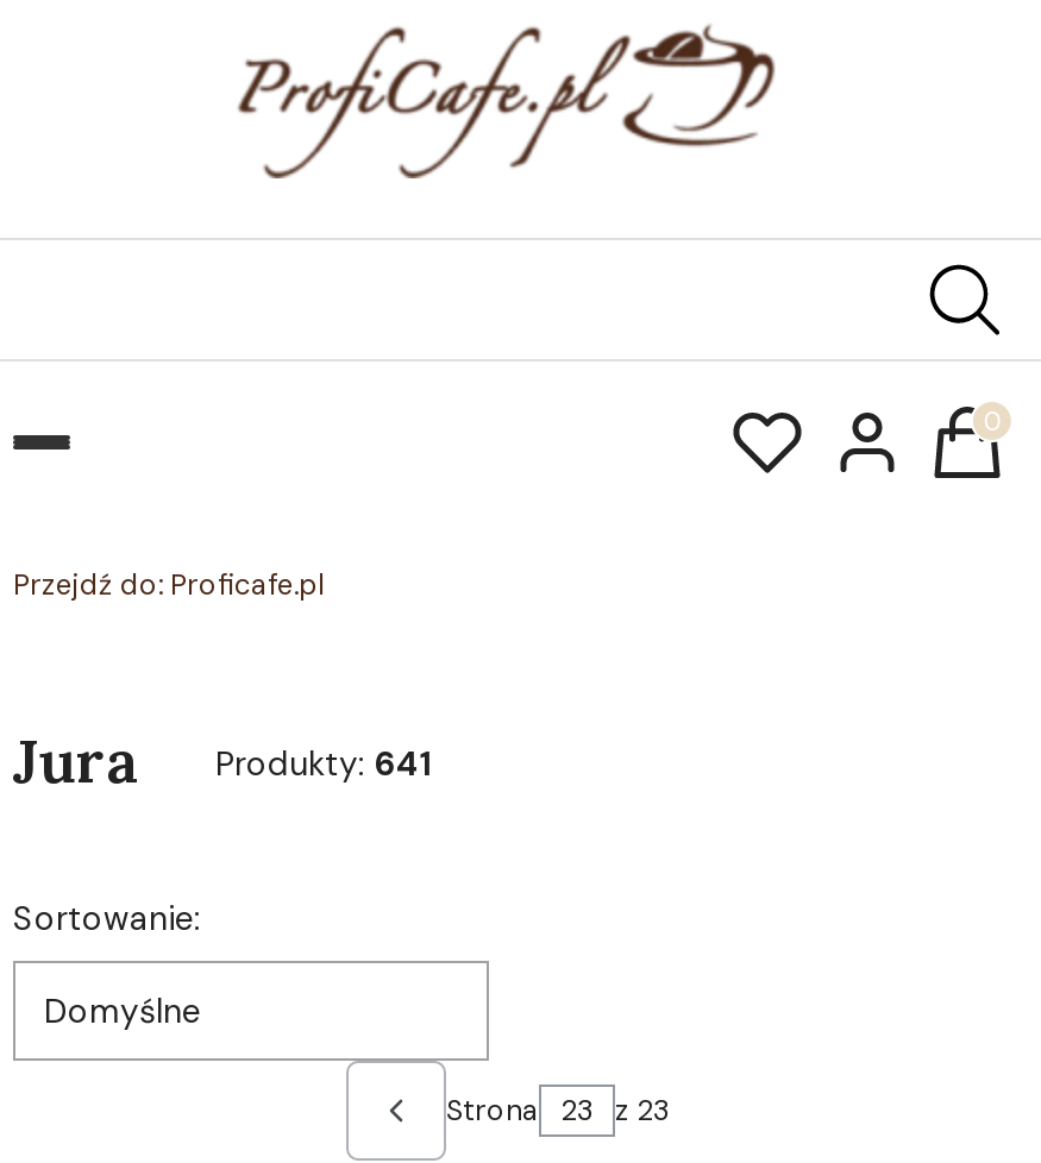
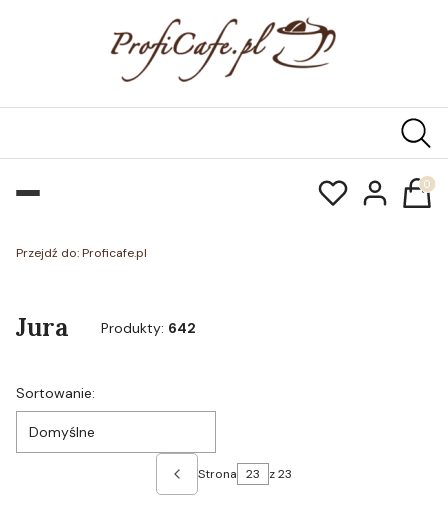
- Jura Produkty: 641
+ Jura Produkty: 642
